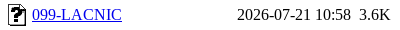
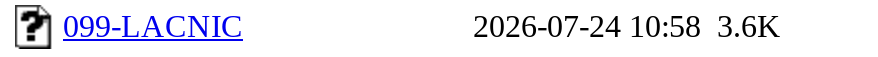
- 2026-07-21 10:58 3.6K
+ 2026-07-24 10:58 3.6K
